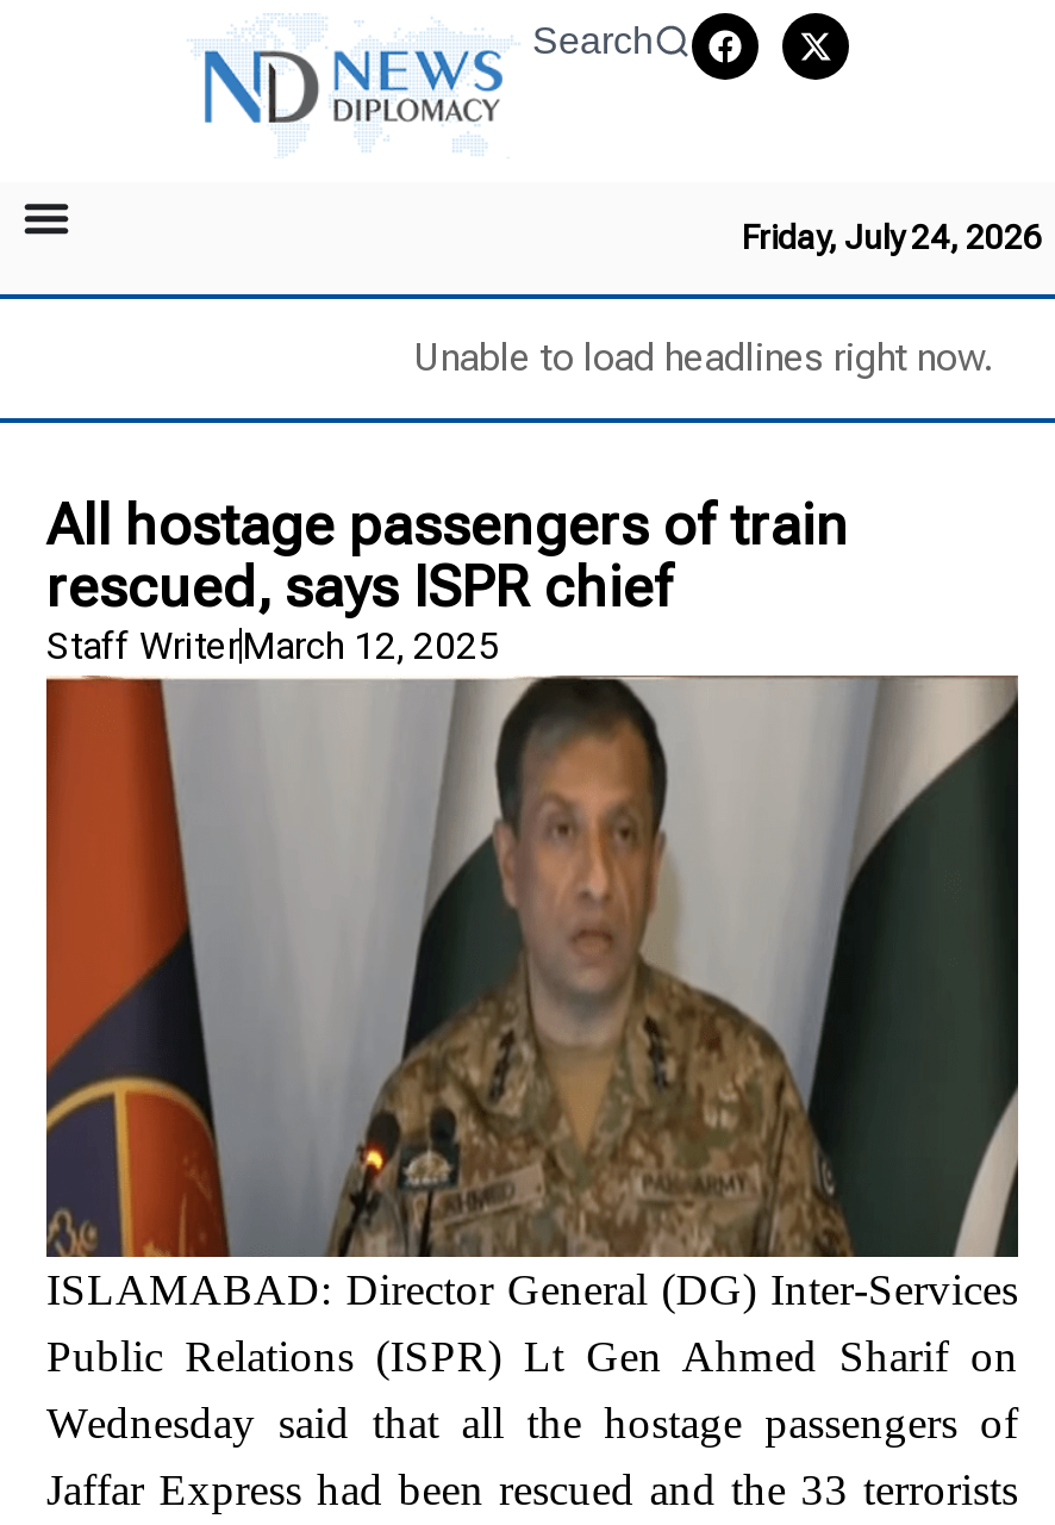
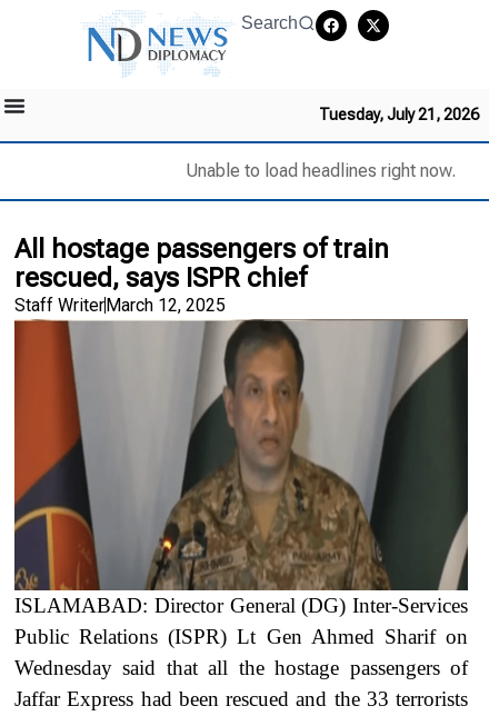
- Friday, July 24, 2026
+ Tuesday, July 21, 2026
